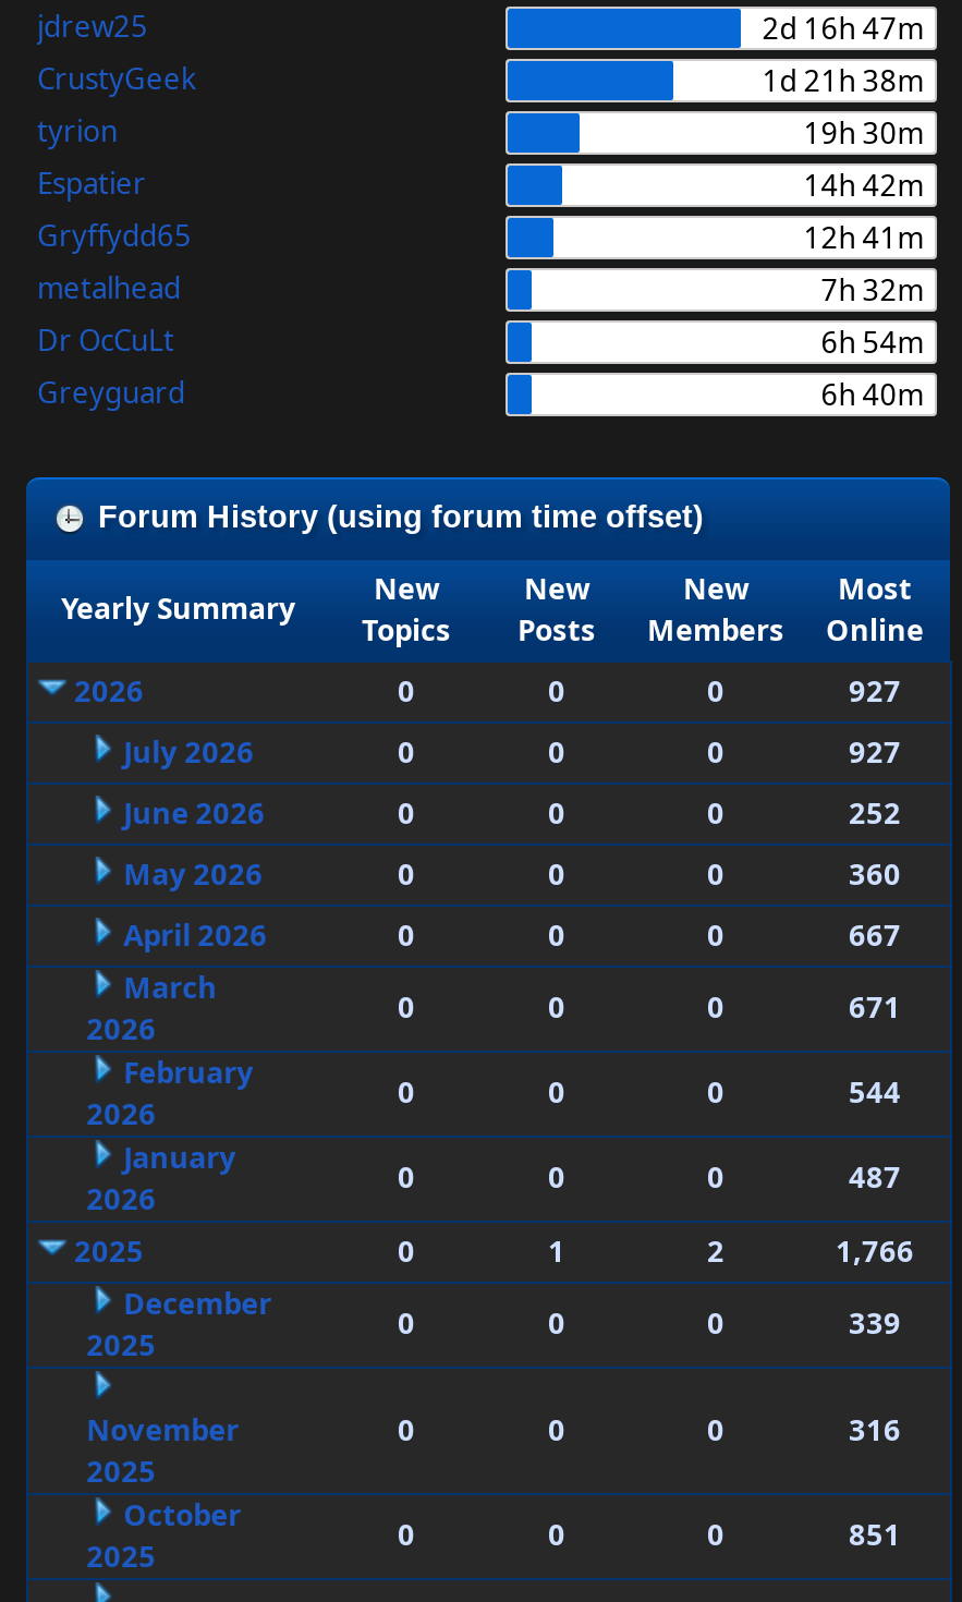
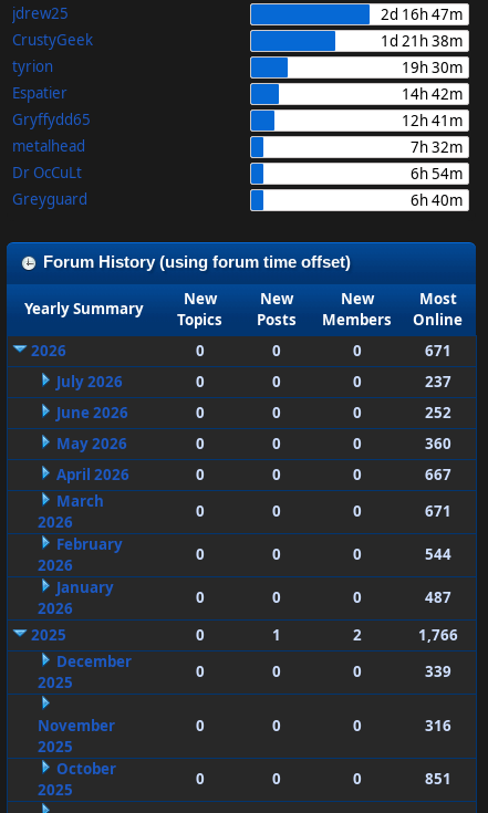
- 927
+ 671

- 927
+ 237
